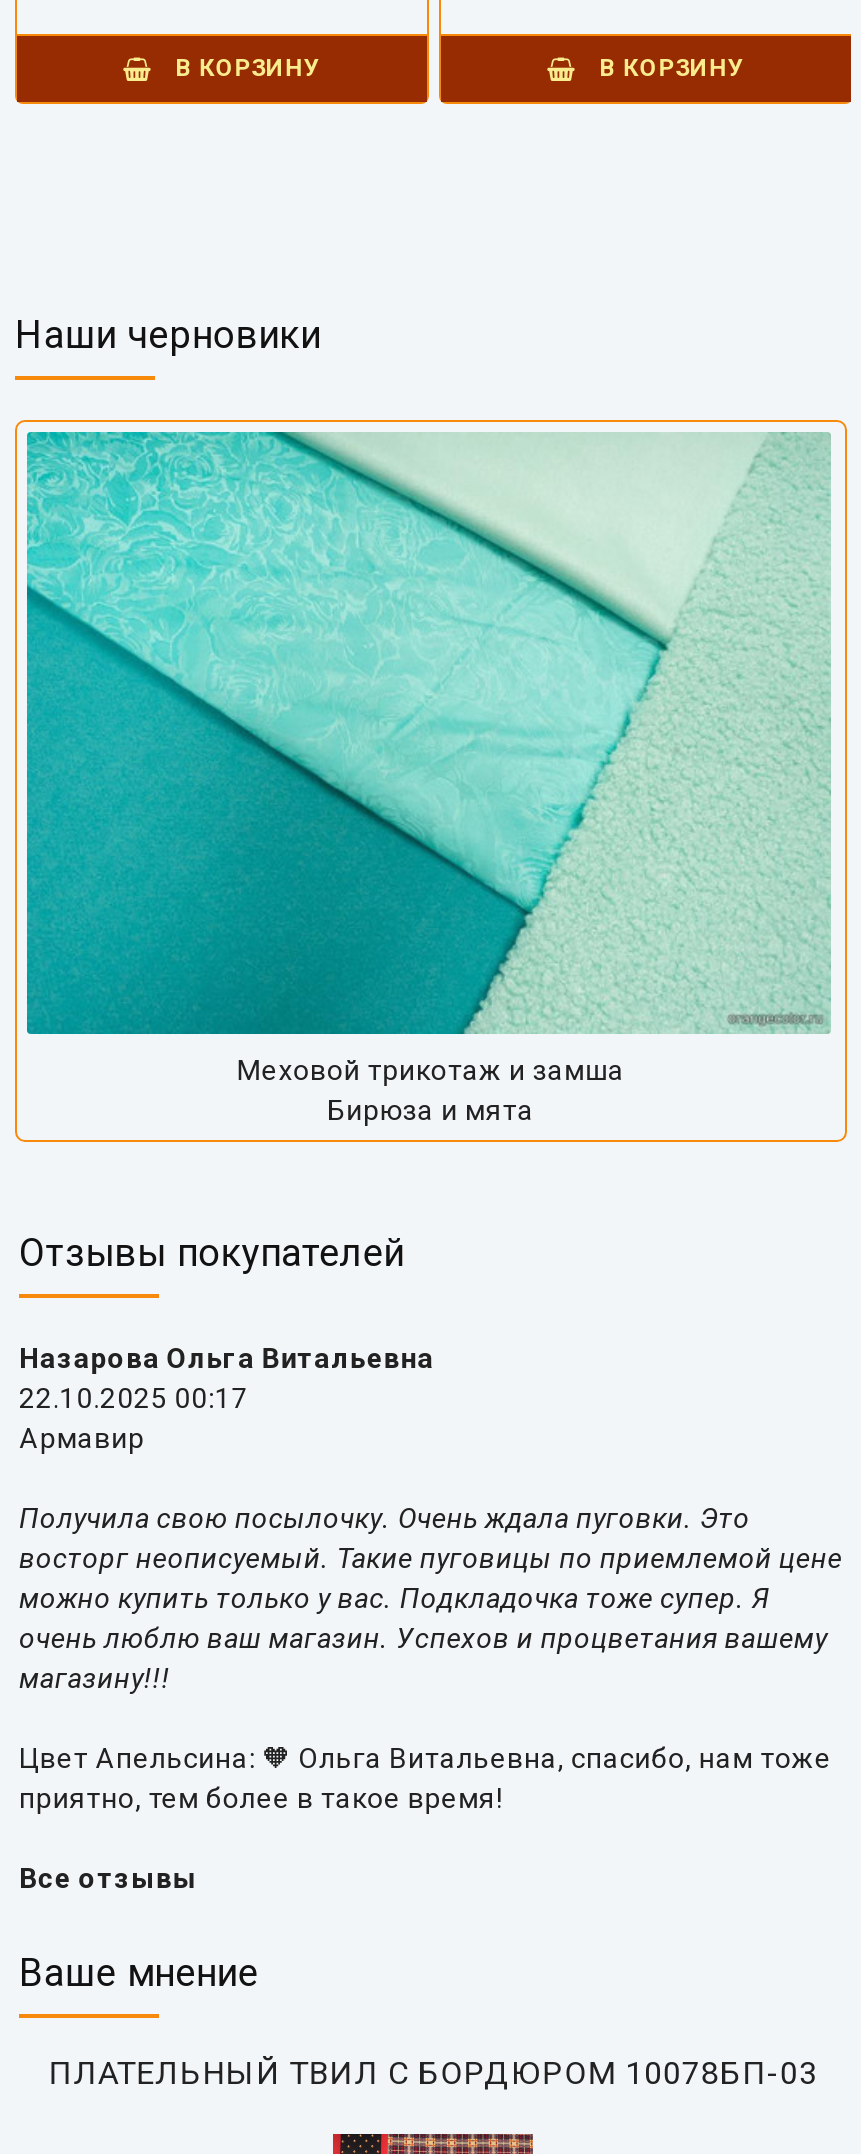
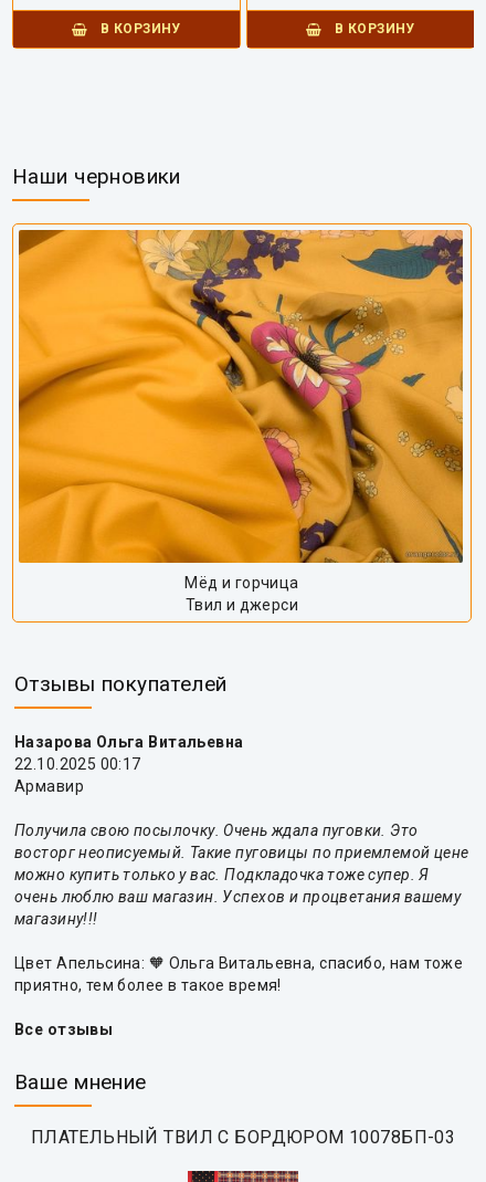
- [image]
- Меховой трикотаж и замша
- Бирюза и мята
+ [image]
+ Мёд и горчица
+ Твил и джерси
